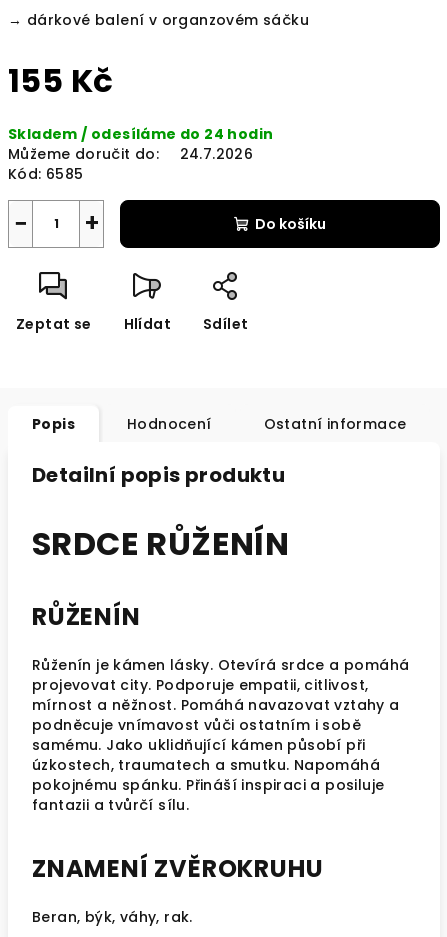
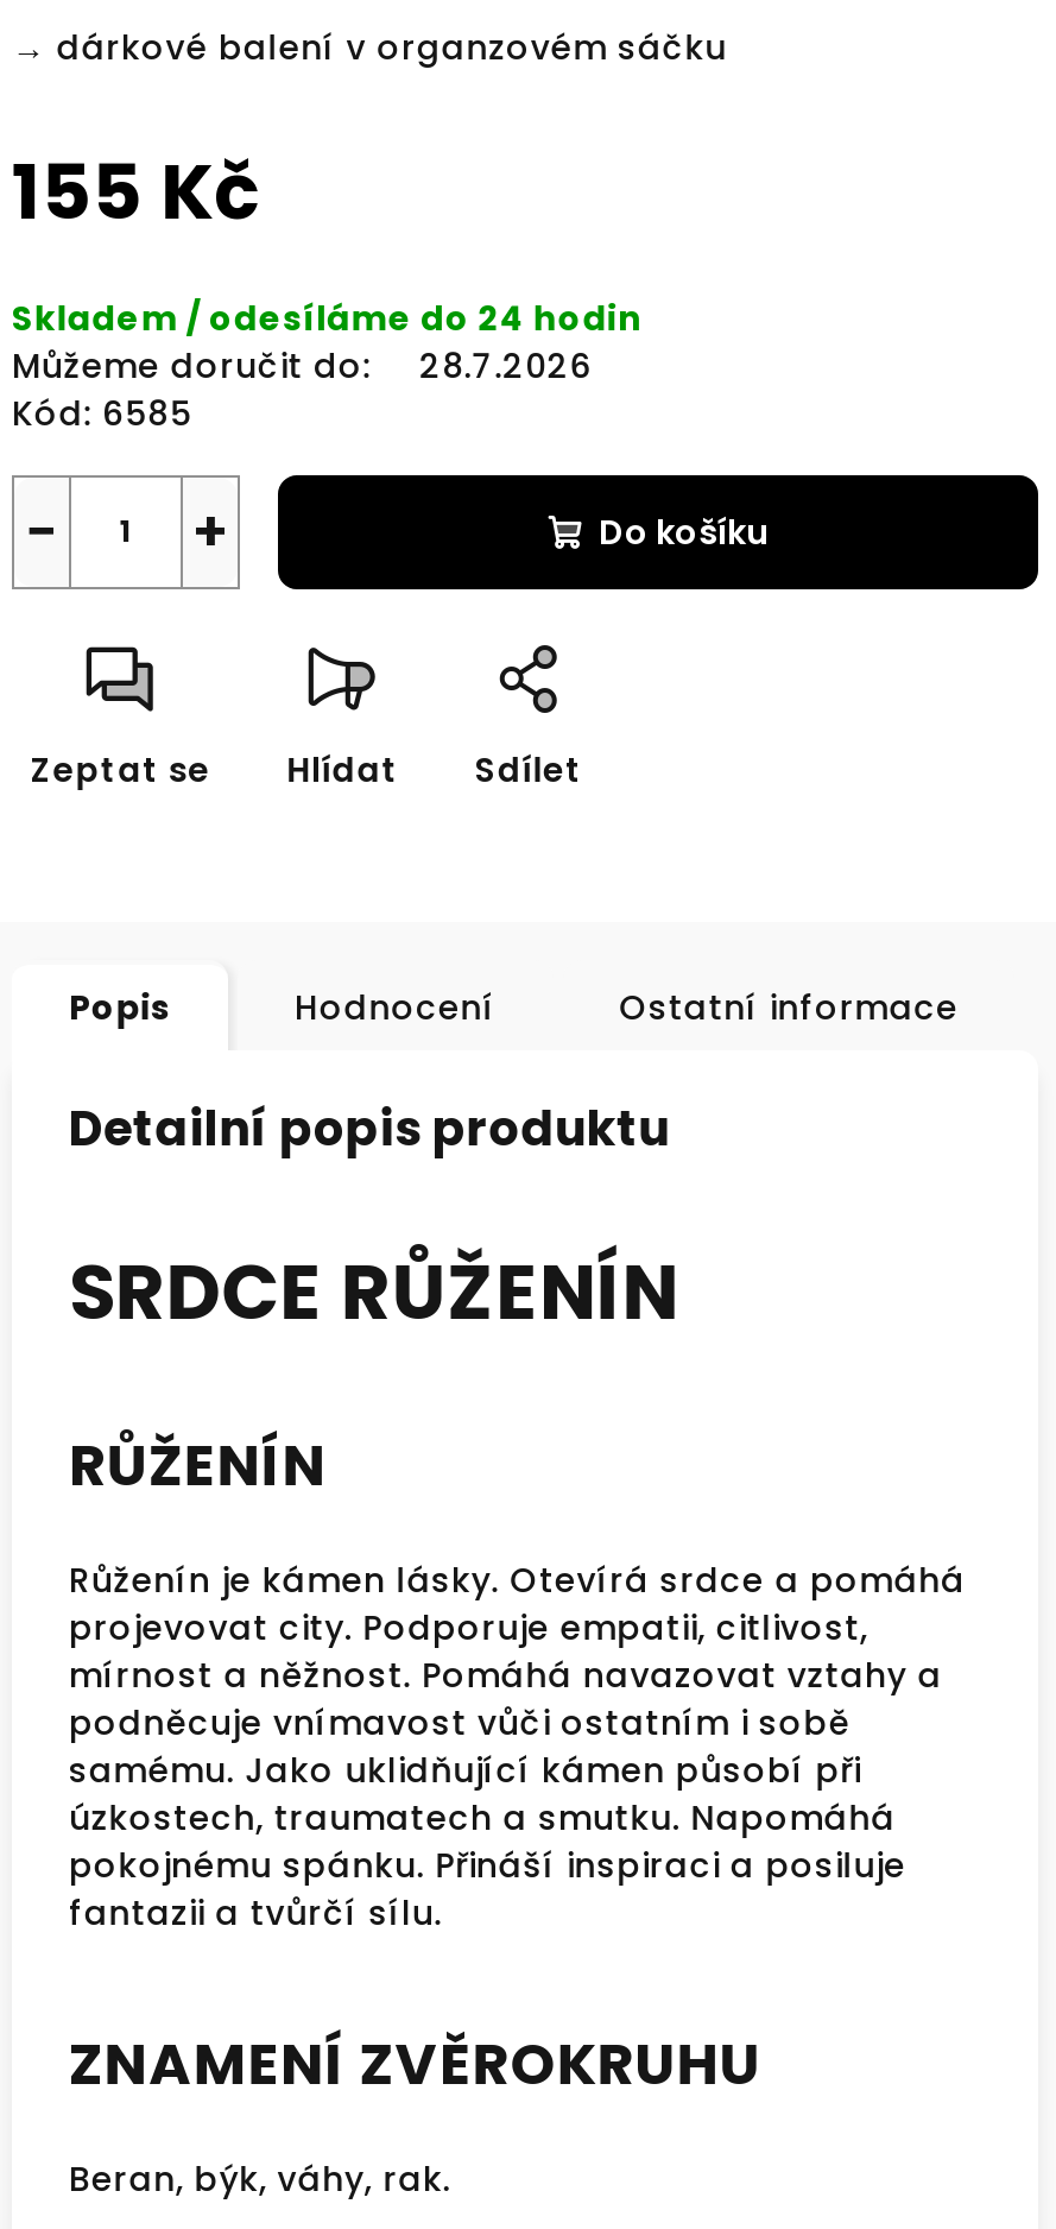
- Můžeme doručit do: 24.7.2026
+ Můžeme doručit do: 28.7.2026
